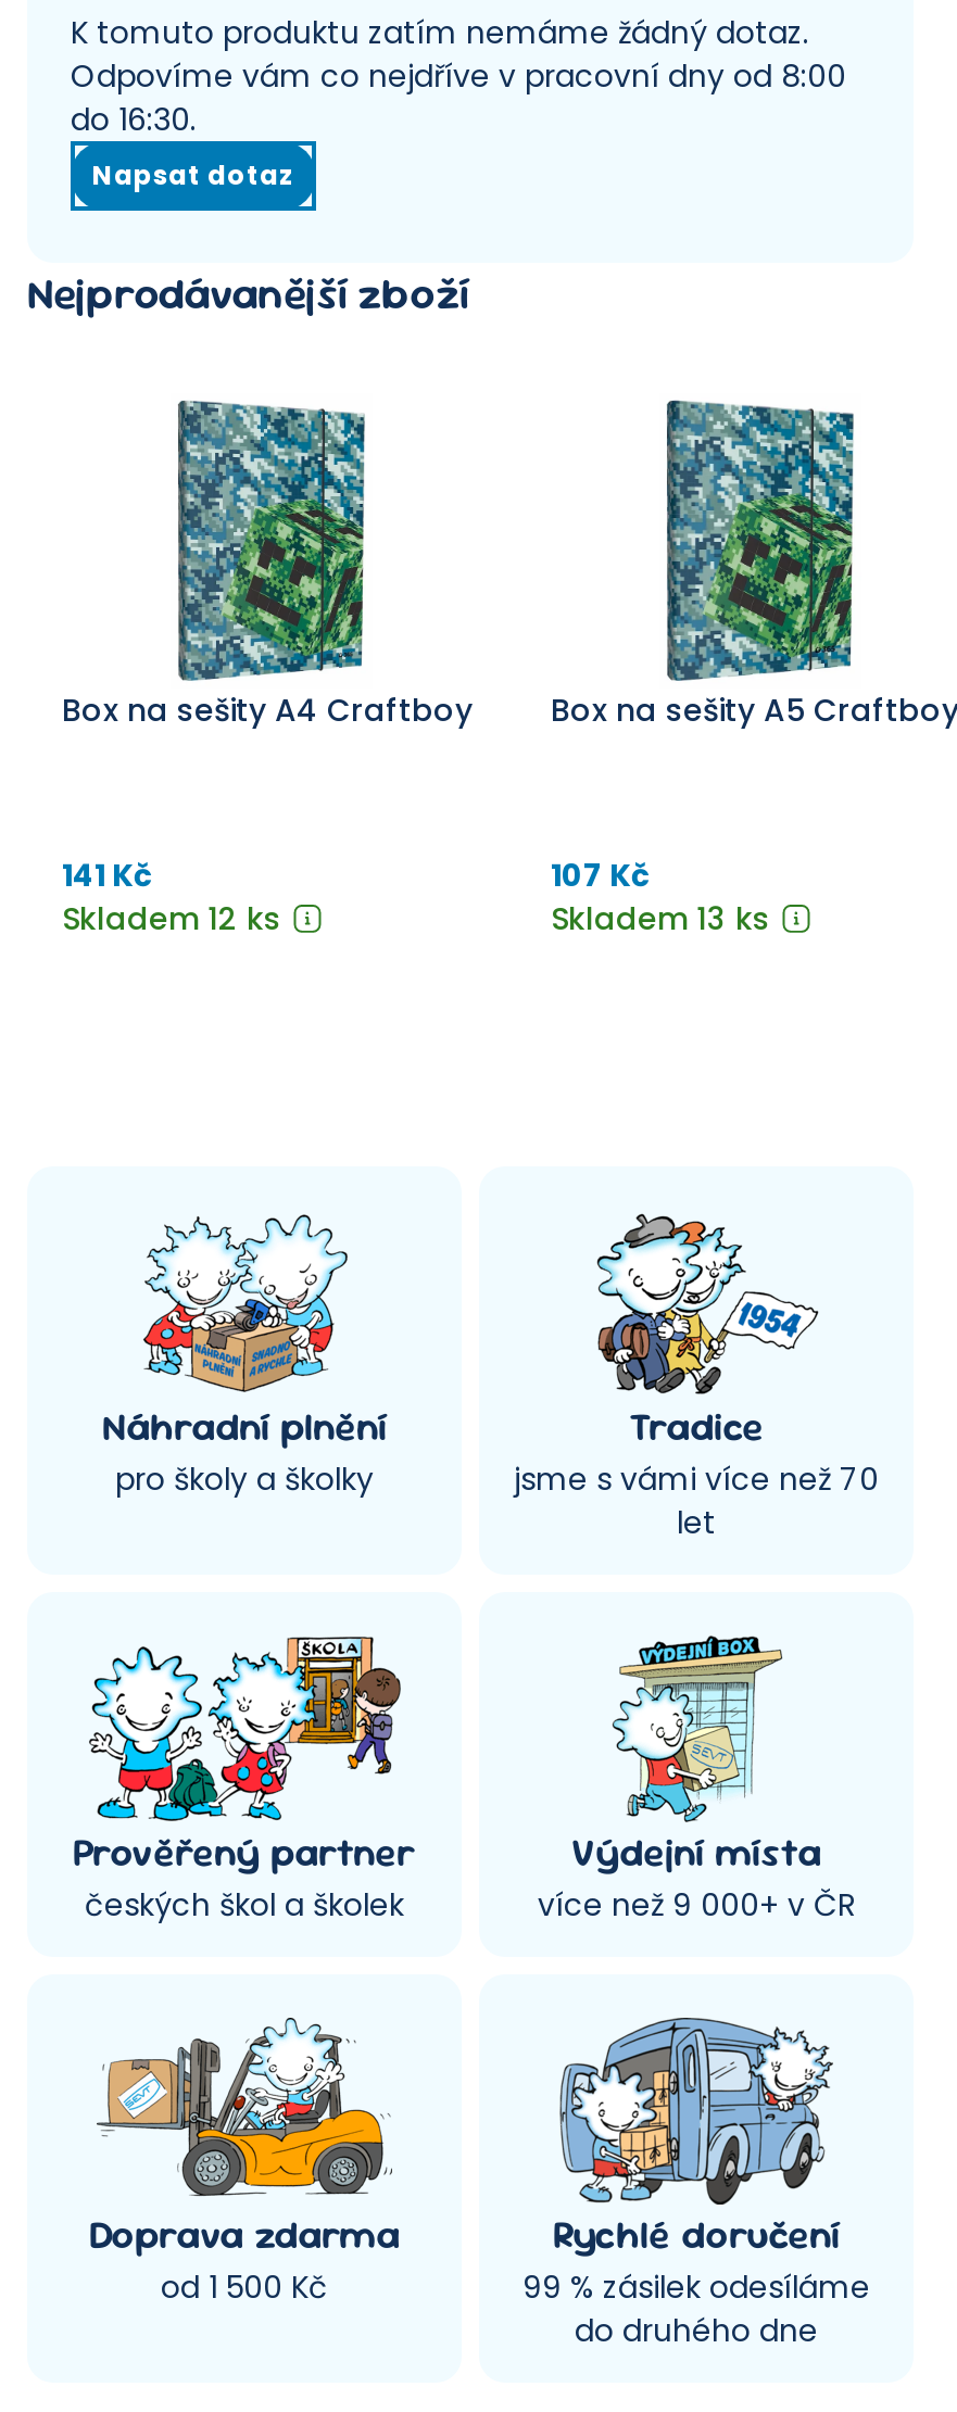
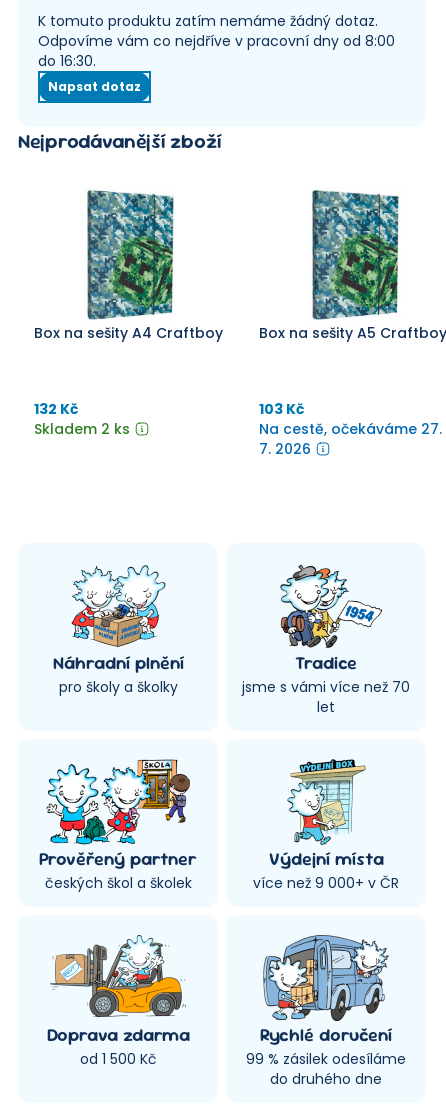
- 141 Kč
+ 132 Kč

- 107 Kč
- Skladem 13 ks
+ 103 Kč
+ Na cestě, očekáváme 27.
+ 7. 2026

- Skladem 12 ks
+ Skladem 2 ks
